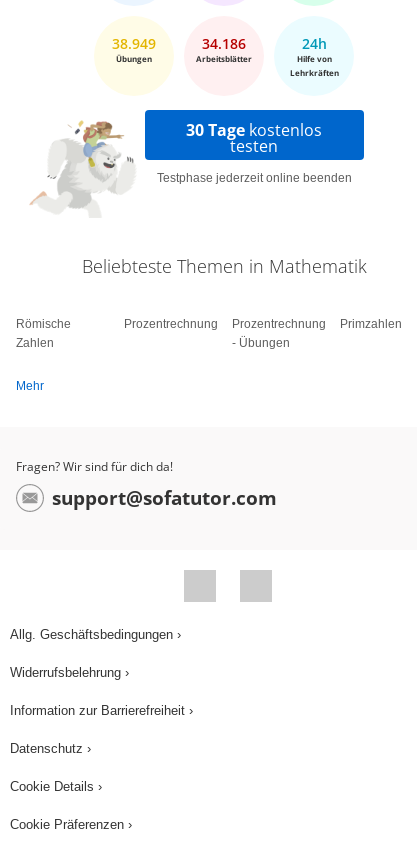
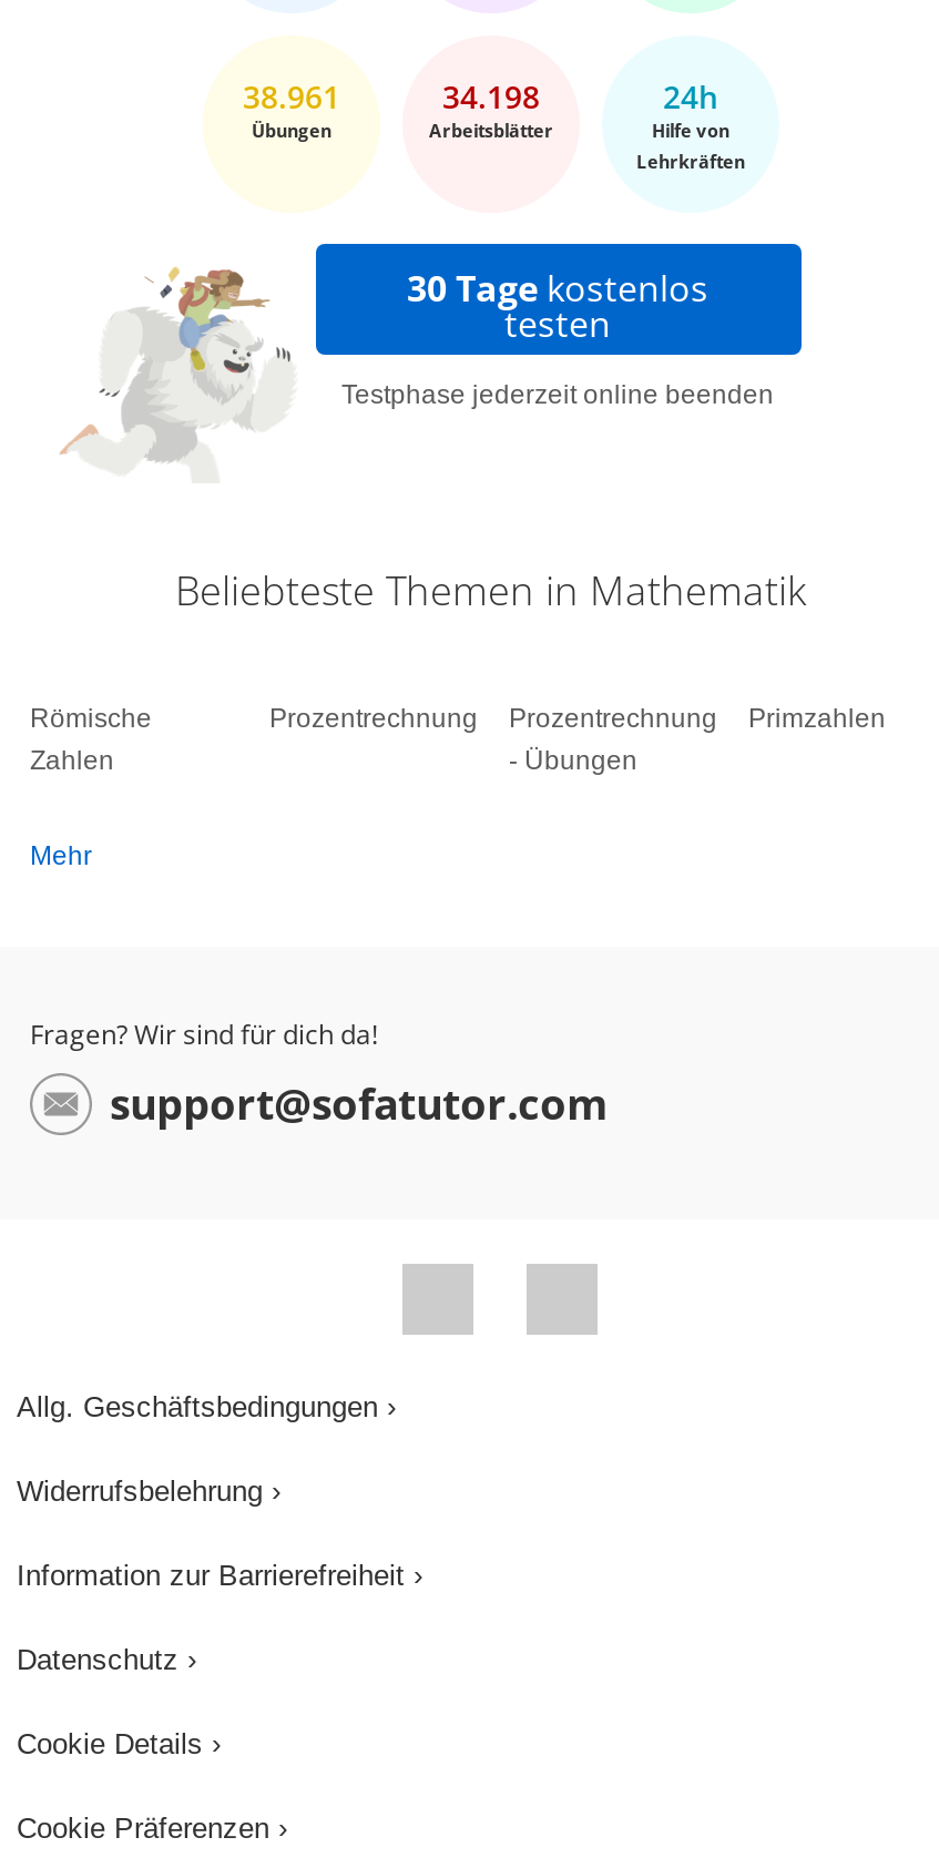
- 38.949
+ 38.961

- 34.186
+ 34.198
